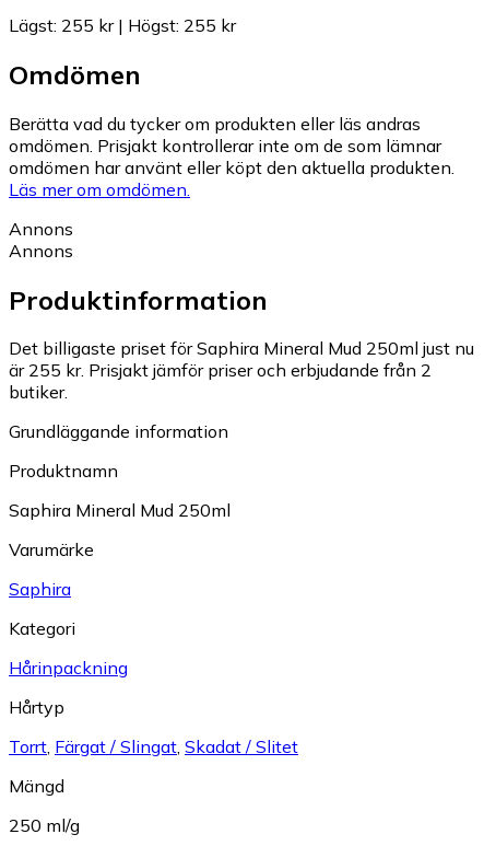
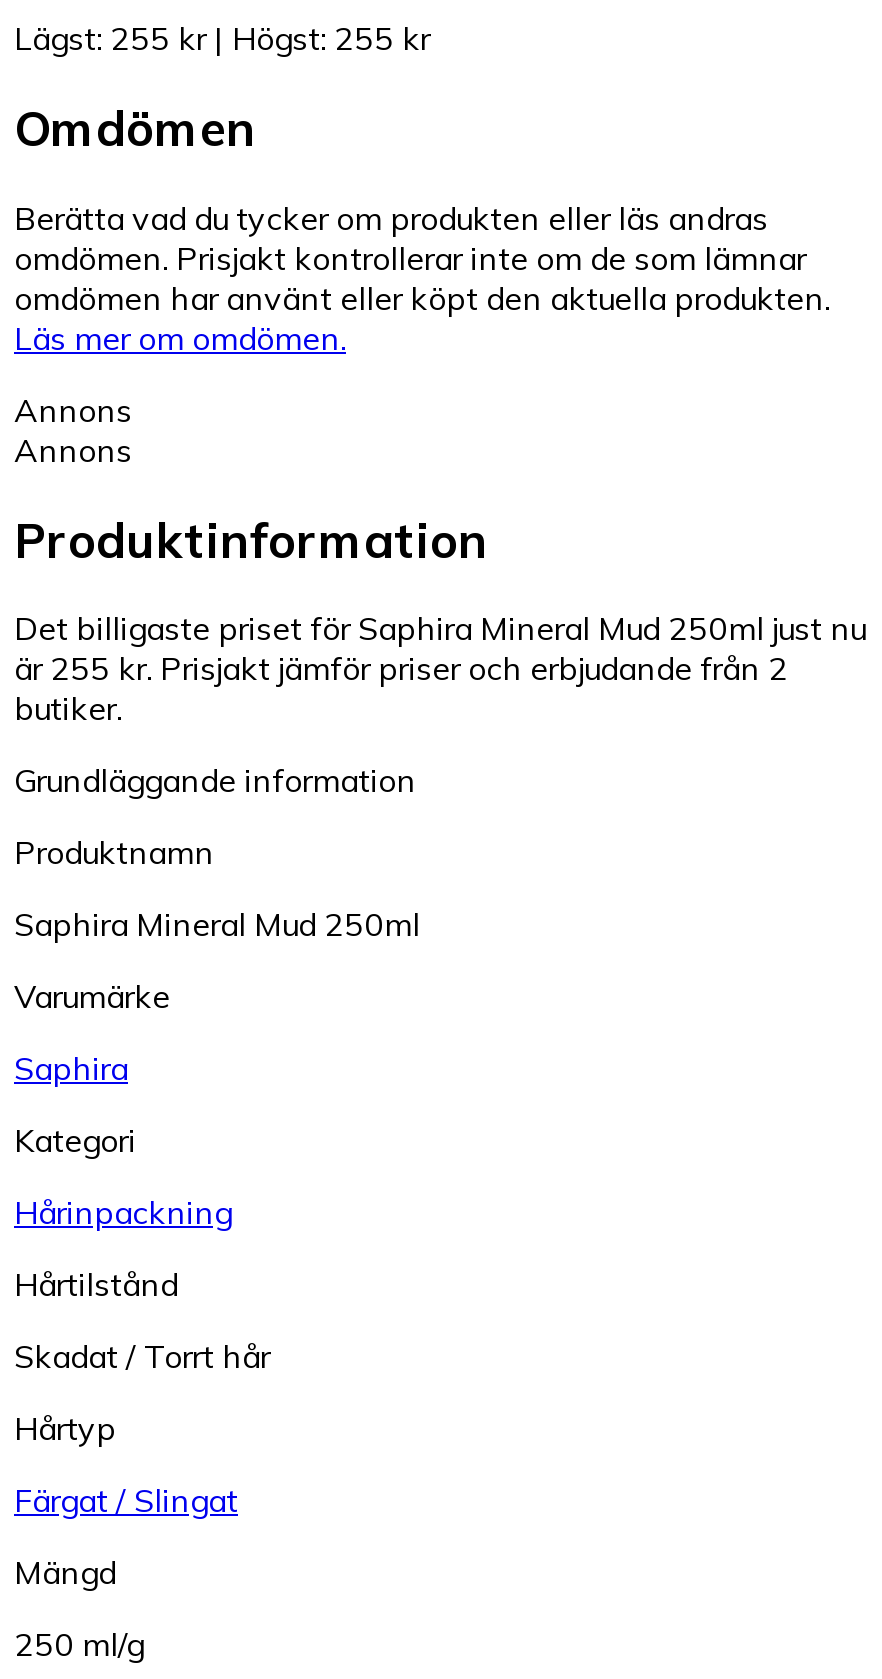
+ Hårtilstånd
+ Skadat / Torrt hår

- Torrt, Färgat / Slingat, Skadat / Slitet
+ Färgat / Slingat
